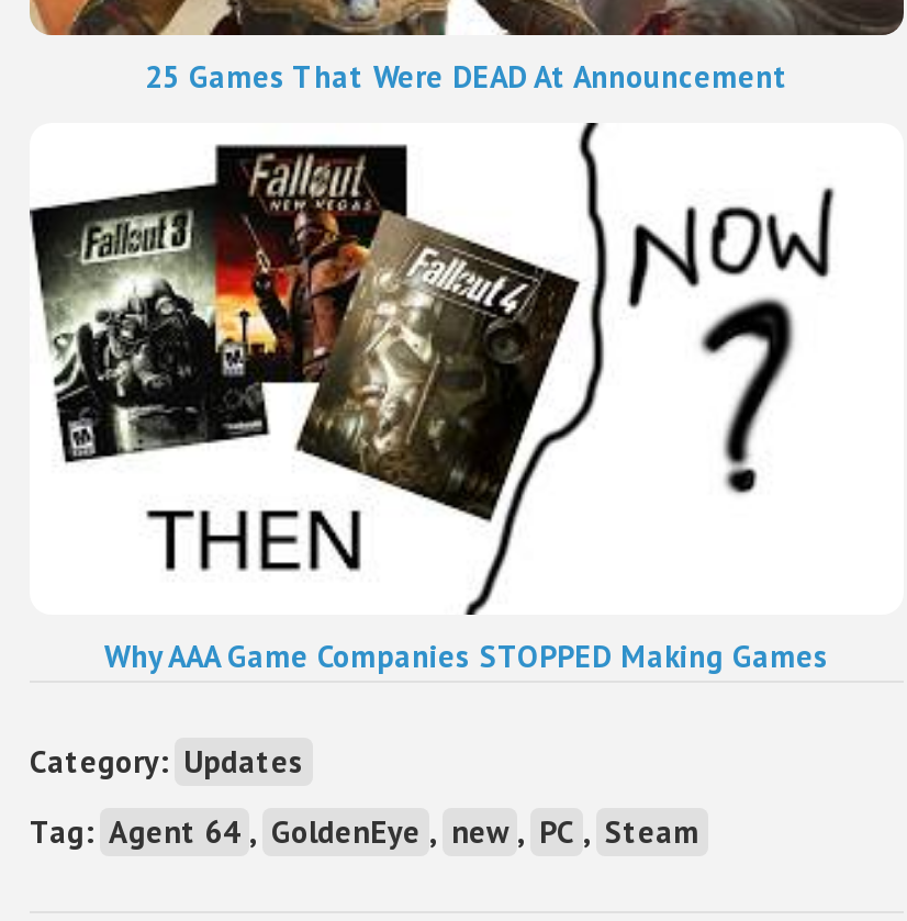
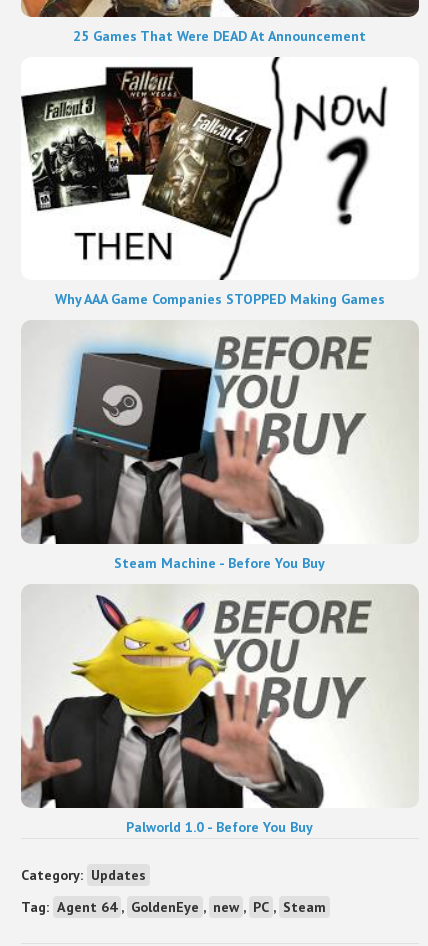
+ [image]
+ Steam Machine - Before You Buy

+ [image]
+ Palworld 1.0 - Before You Buy
